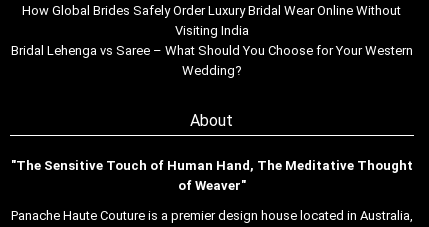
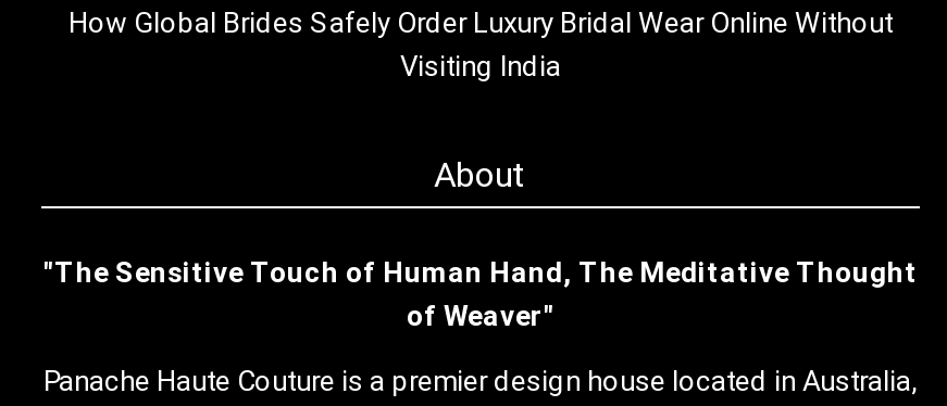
- Bridal Lehenga vs Saree – What Should You Choose for Your Western
- Wedding?
